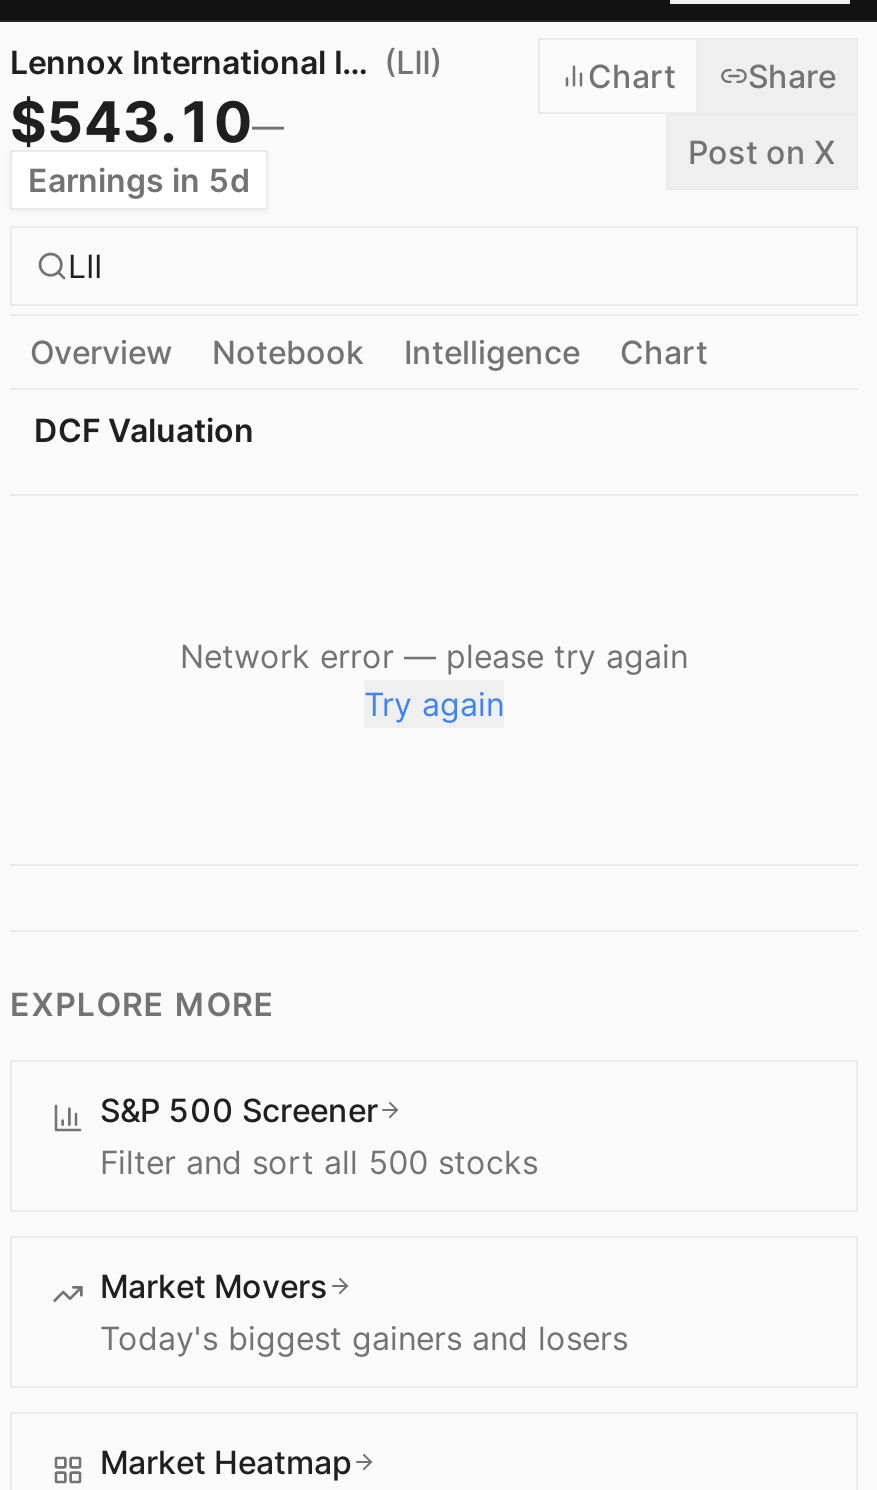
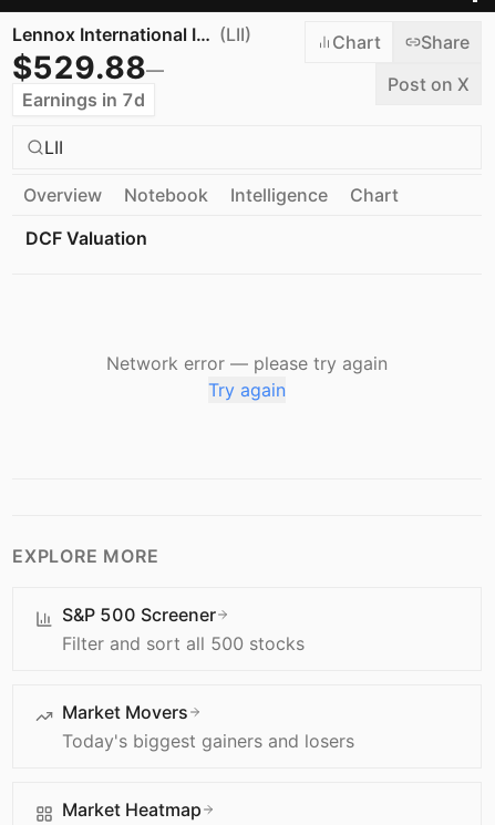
- $543.10—
+ $529.88—

- Earnings in 5d
+ Earnings in 7d
